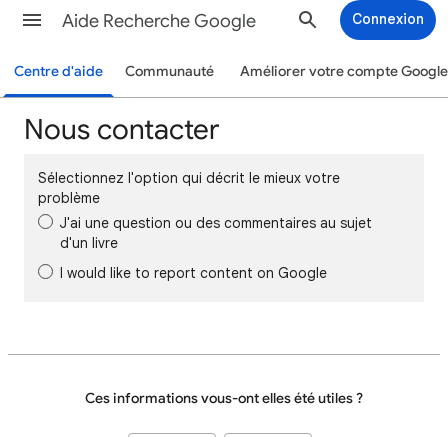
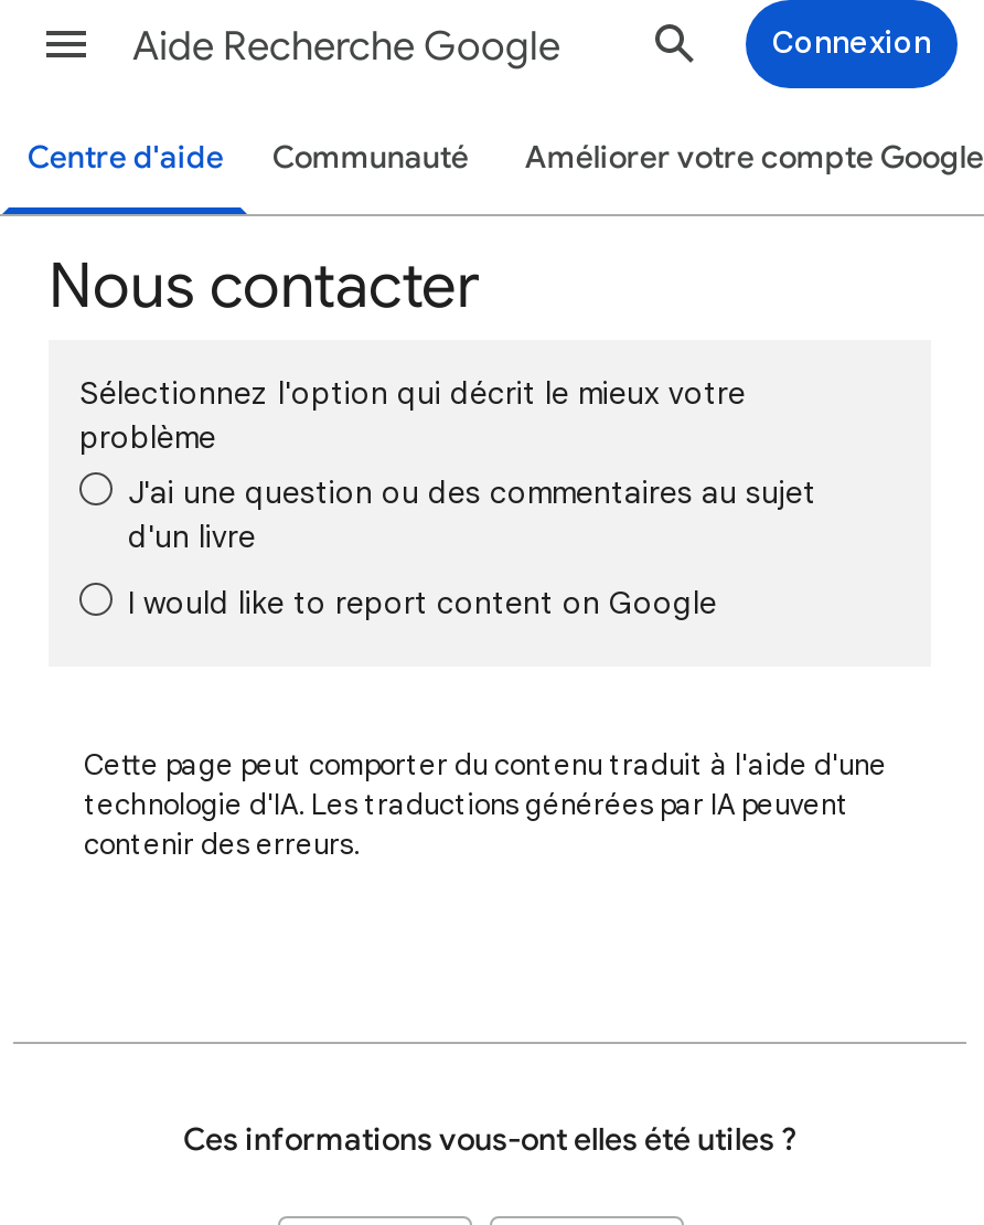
+ Cette page peut comporter du contenu traduit à l'aide d'une
+ technologie d'IA. Les traductions générées par IA peuvent
+ contenir des erreurs.
